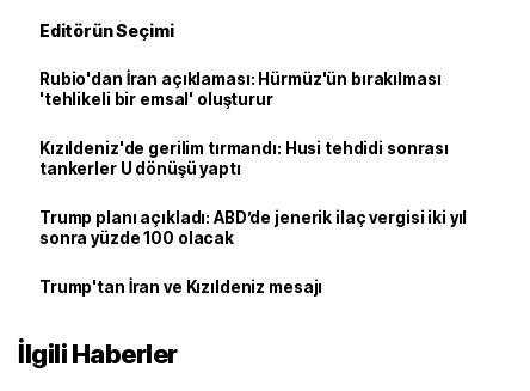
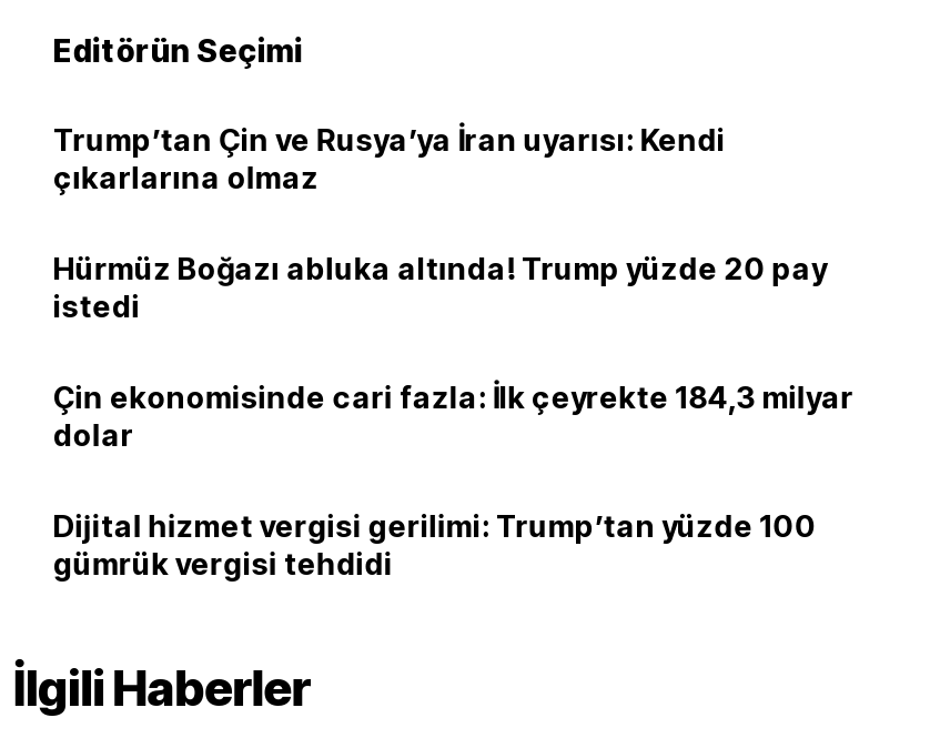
- Rubio'dan İran açıklaması: Hürmüz'ün bırakılması
- 'tehlikeli bir emsal' oluşturur
+ Trump’tan Çin ve Rusya’ya İran uyarısı: Kendi
+ çıkarlarına olmaz

- Kızıldeniz'de gerilim tırmandı: Husi tehdidi sonrası
- tankerler U dönüşü yaptı
+ Hürmüz Boğazı abluka altında! Trump yüzde 20 pay
+ istedi

- Trump planı açıkladı: ABD’de jenerik ilaç vergisi iki yıl
- sonra yüzde 100 olacak
+ Çin ekonomisinde cari fazla: İlk çeyrekte 184,3 milyar
+ dolar

- Trump'tan İran ve Kızıldeniz mesajı
+ Dijital hizmet vergisi gerilimi: Trump’tan yüzde 100
+ gümrük vergisi tehdidi
